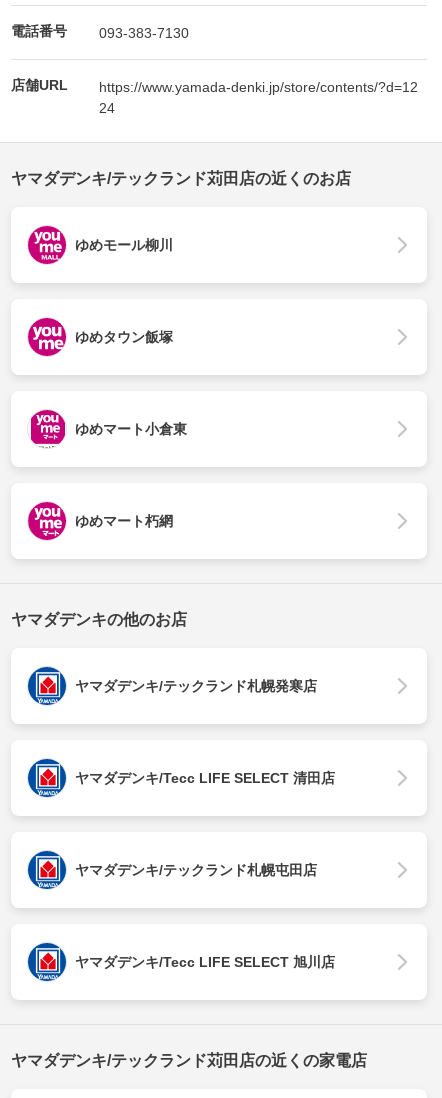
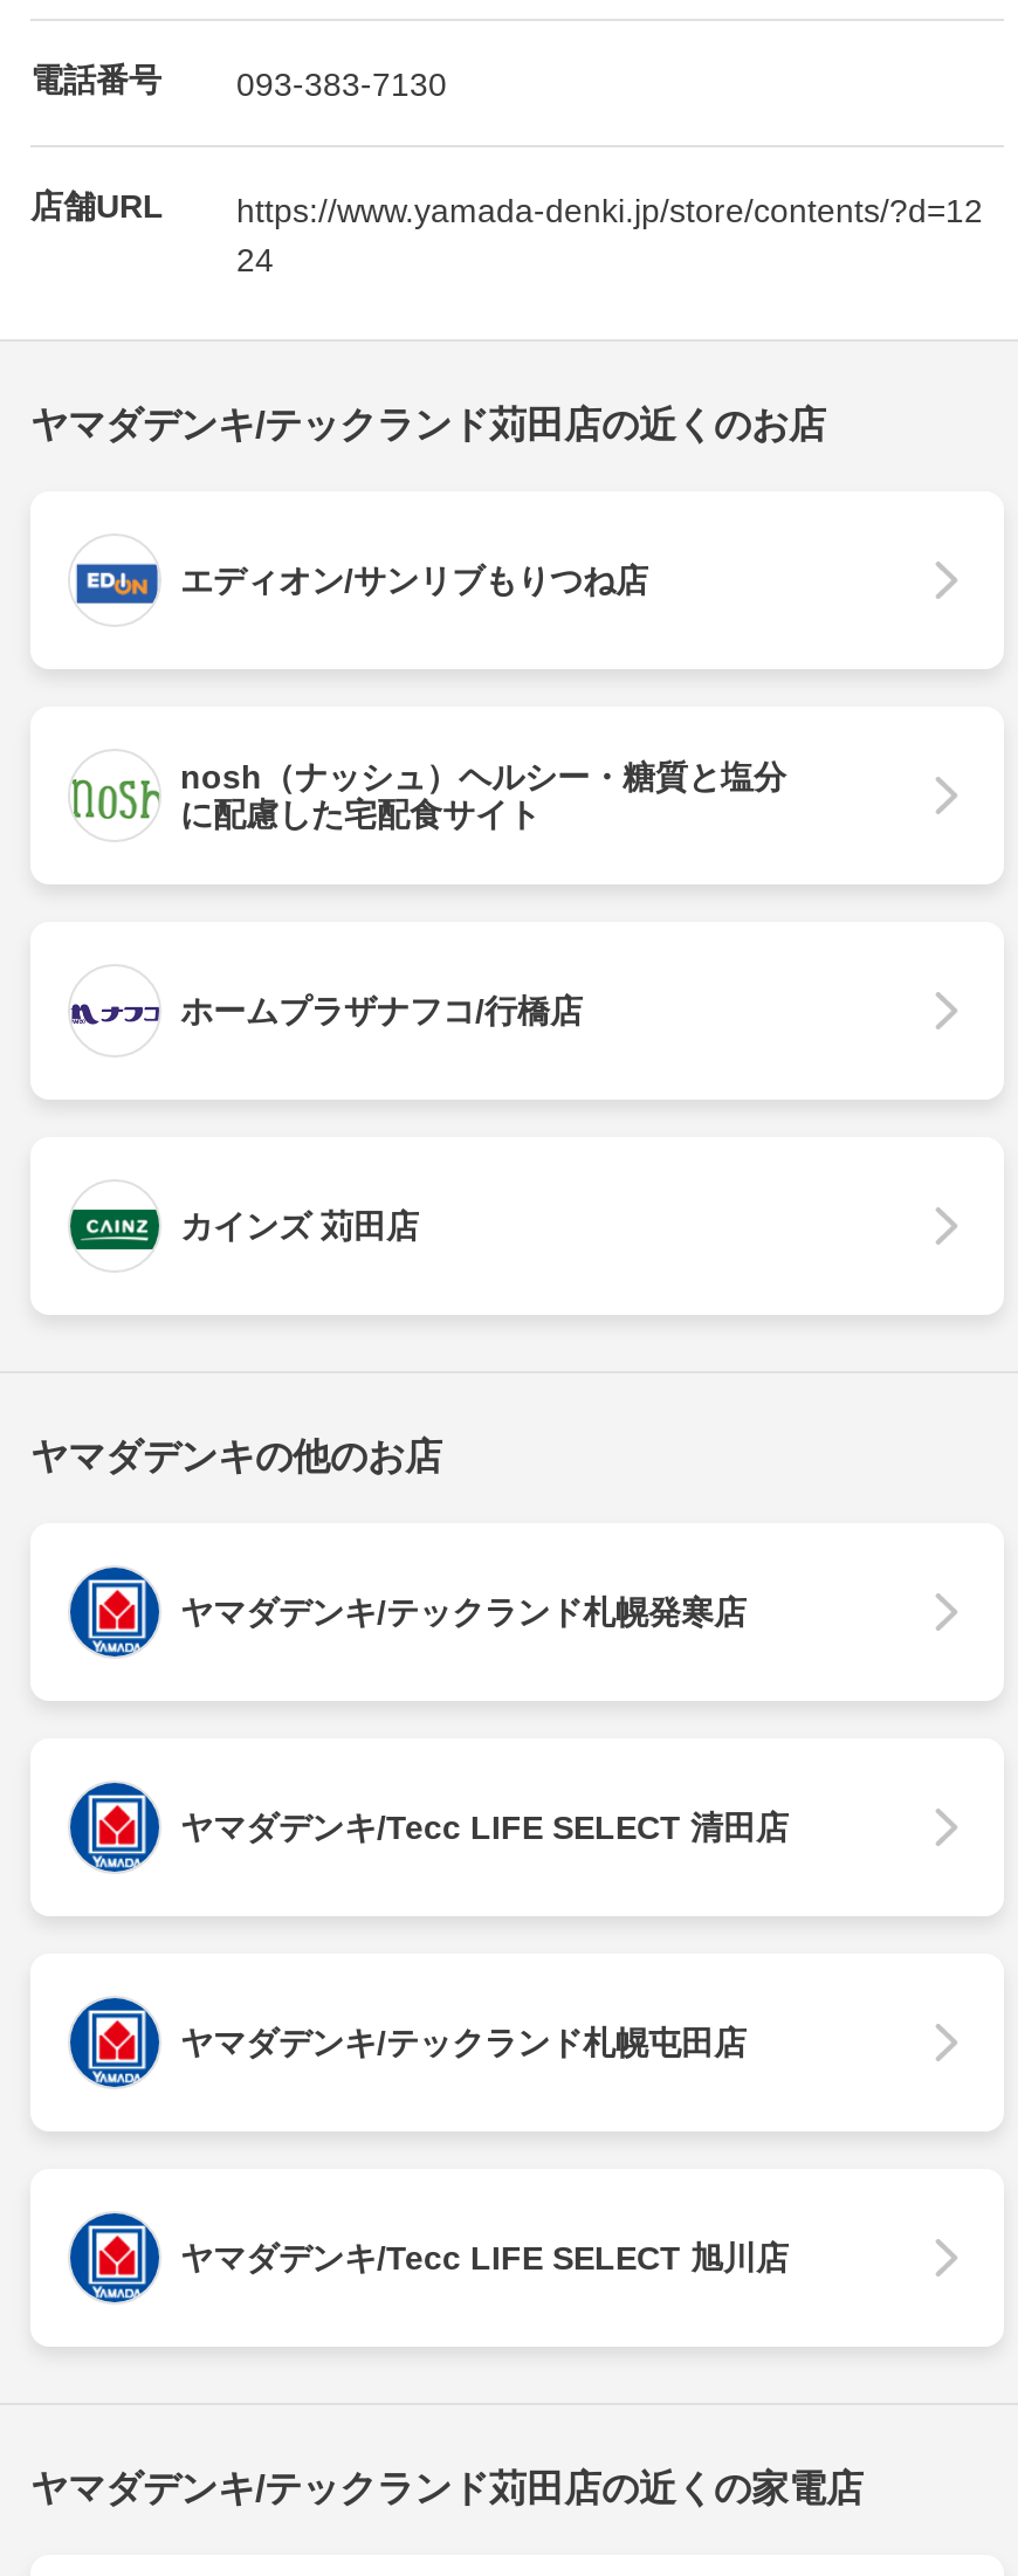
- [image]
- ゆめモール柳川
+ [image]
+ エディオン/サンリブもりつね店

- [image]
- ゆめタウン飯塚
+ [image]
+ nosh（ナッシュ）ヘルシー・糖質と塩分
+ に配慮した宅配食サイト

- [image]
- ゆめマート小倉東
+ [image]
+ ホームプラザナフコ/行橋店

- [image]
- ゆめマート朽網
+ [image]
+ カインズ 苅田店
